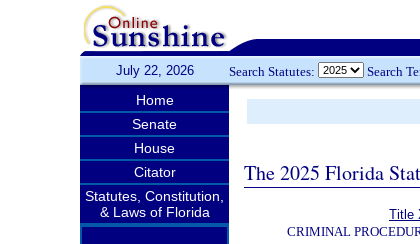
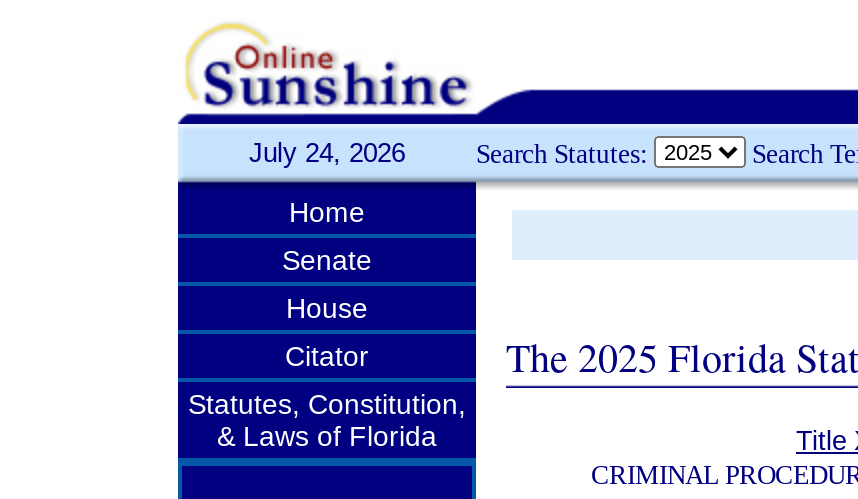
- July 22, 2026
+ July 24, 2026
